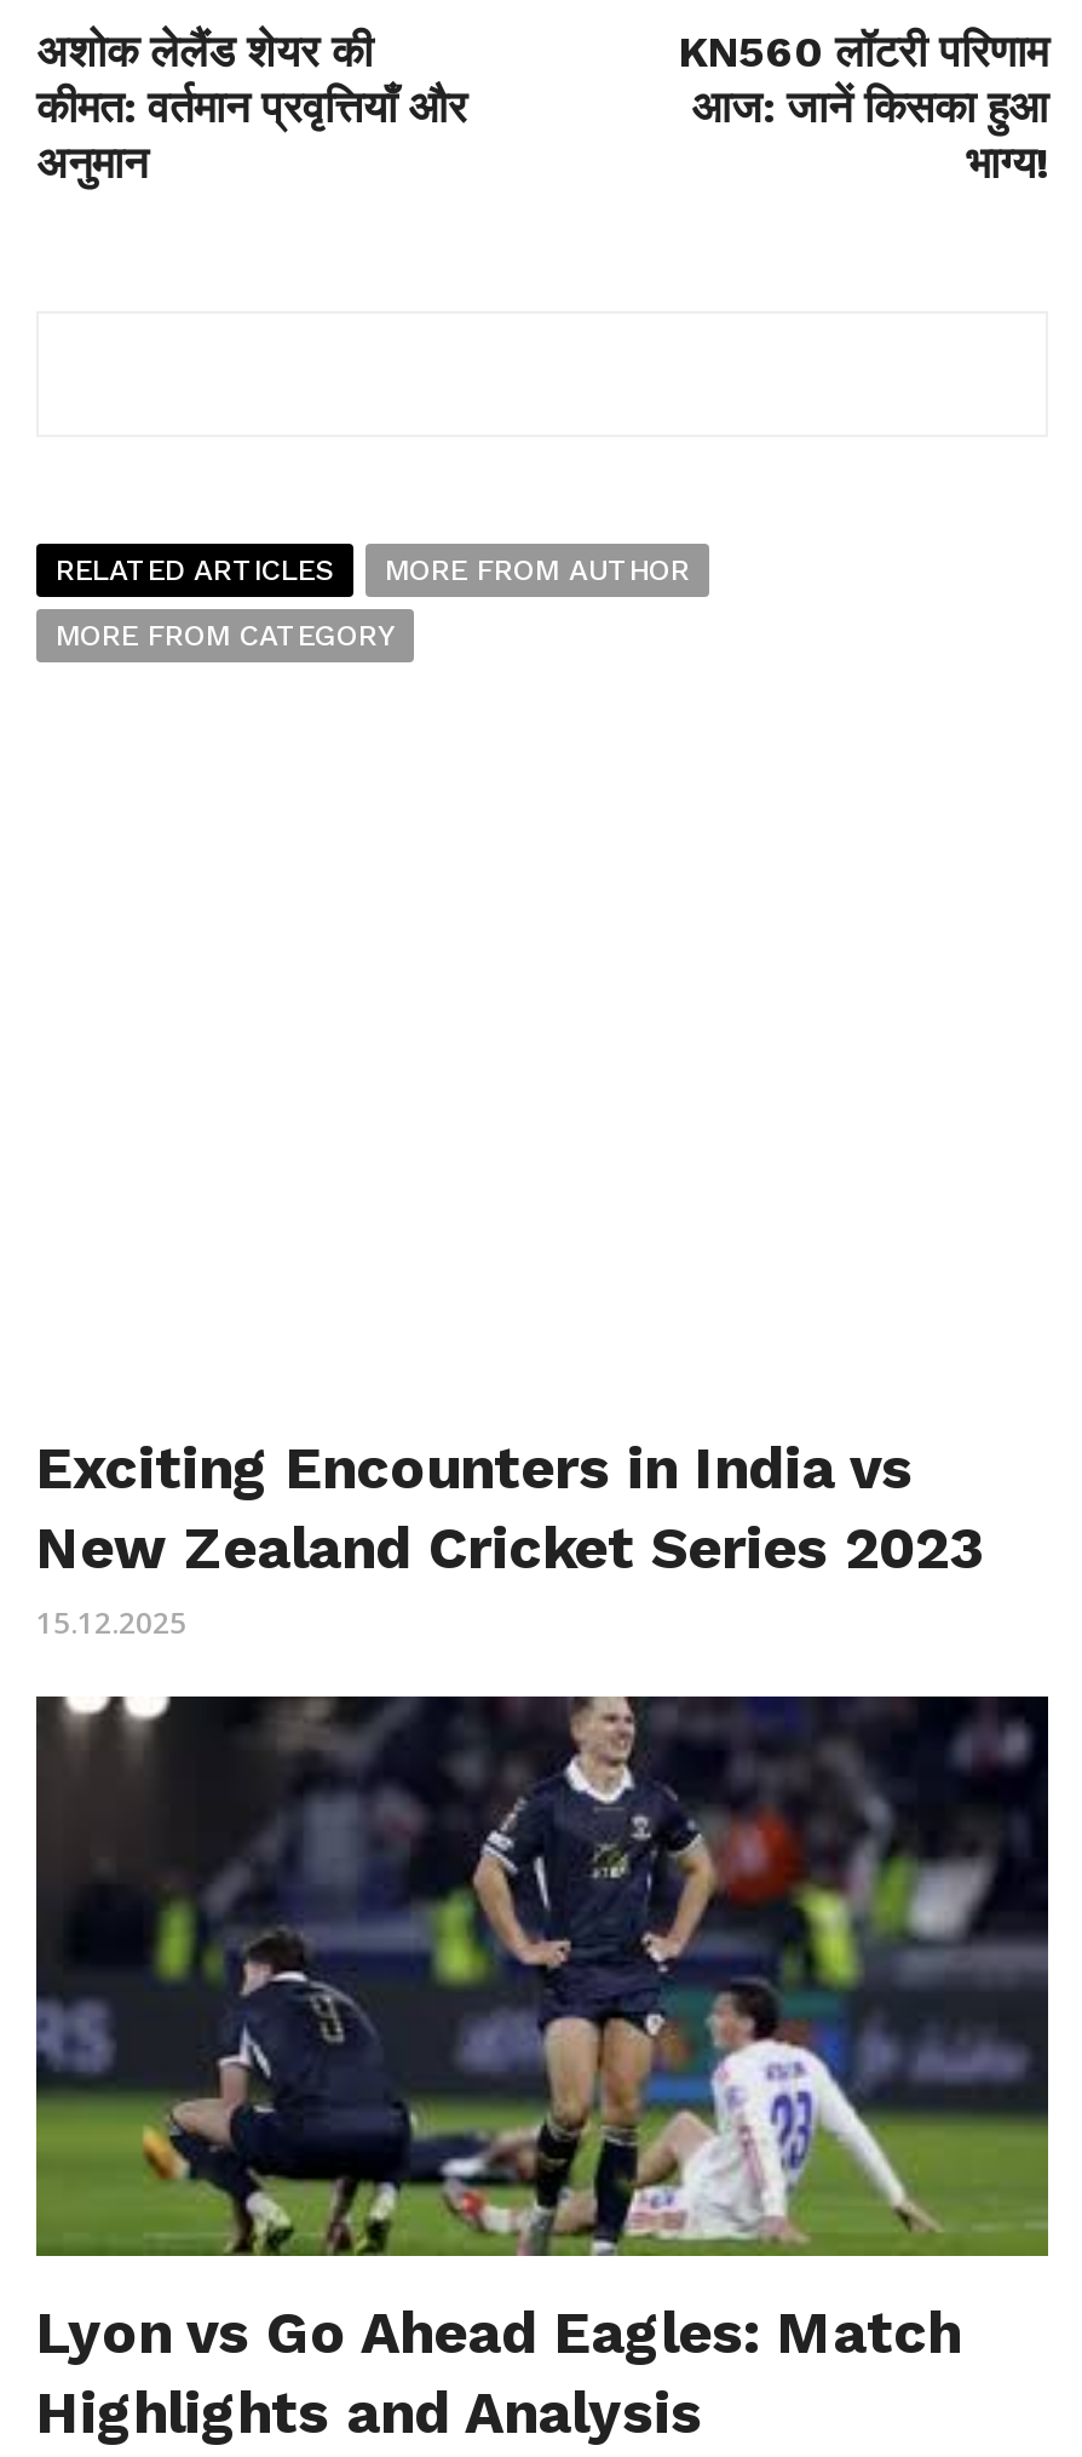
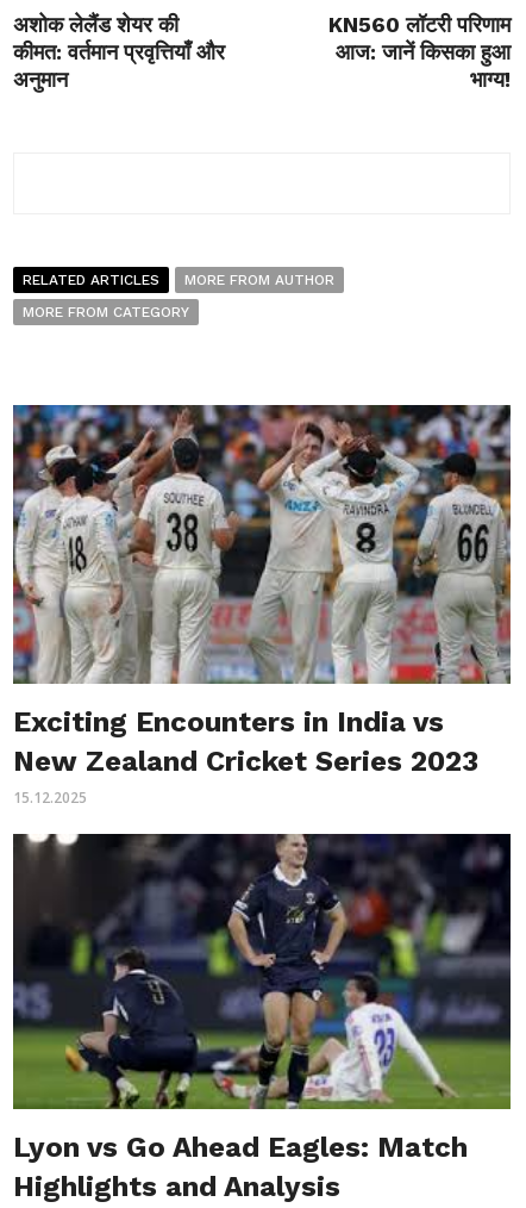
+ [image]
